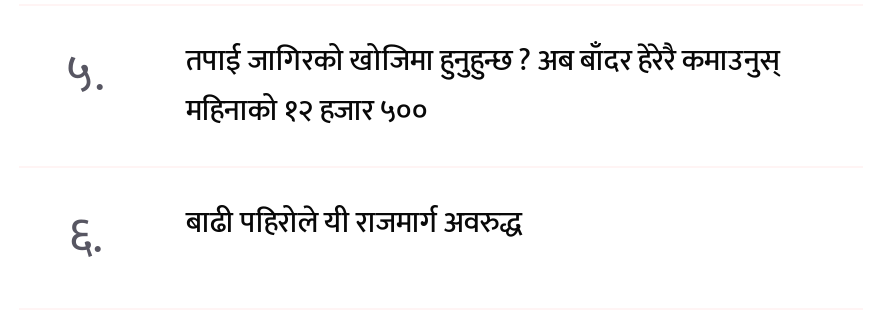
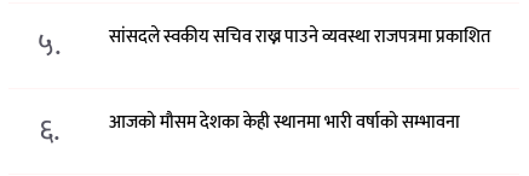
- तपाई जागिरको खोजिमा हुनुहुन्छ ? अब बाँदर हेरेरै कमाउनुस्
- महिनाको १२ हजार ५००
+ सांसदले स्वकीय सचिव राख्न पाउने व्यवस्था राजपत्रमा प्रकाशित

- बाढी पहिरोले यी राजमार्ग अवरुद्ध
+ आजको मौसम देशका केही स्थानमा भारी वर्षाको सम्भावना
